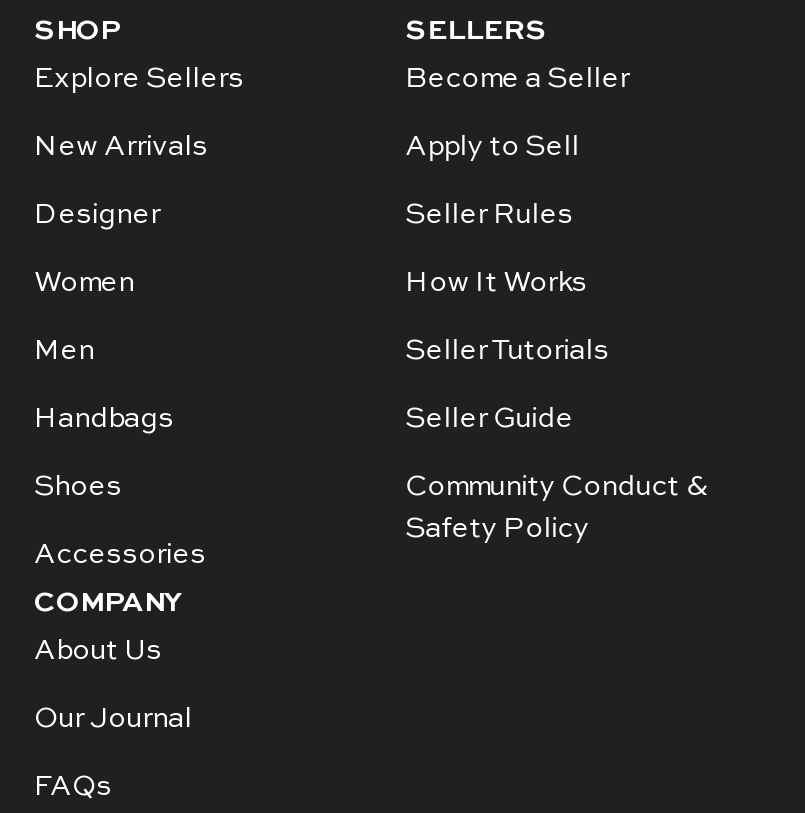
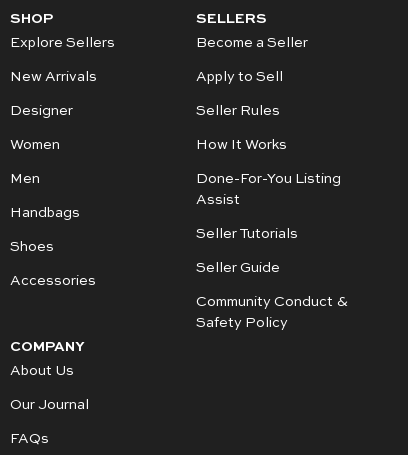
+ Done-For-You Listing
+ Assist
